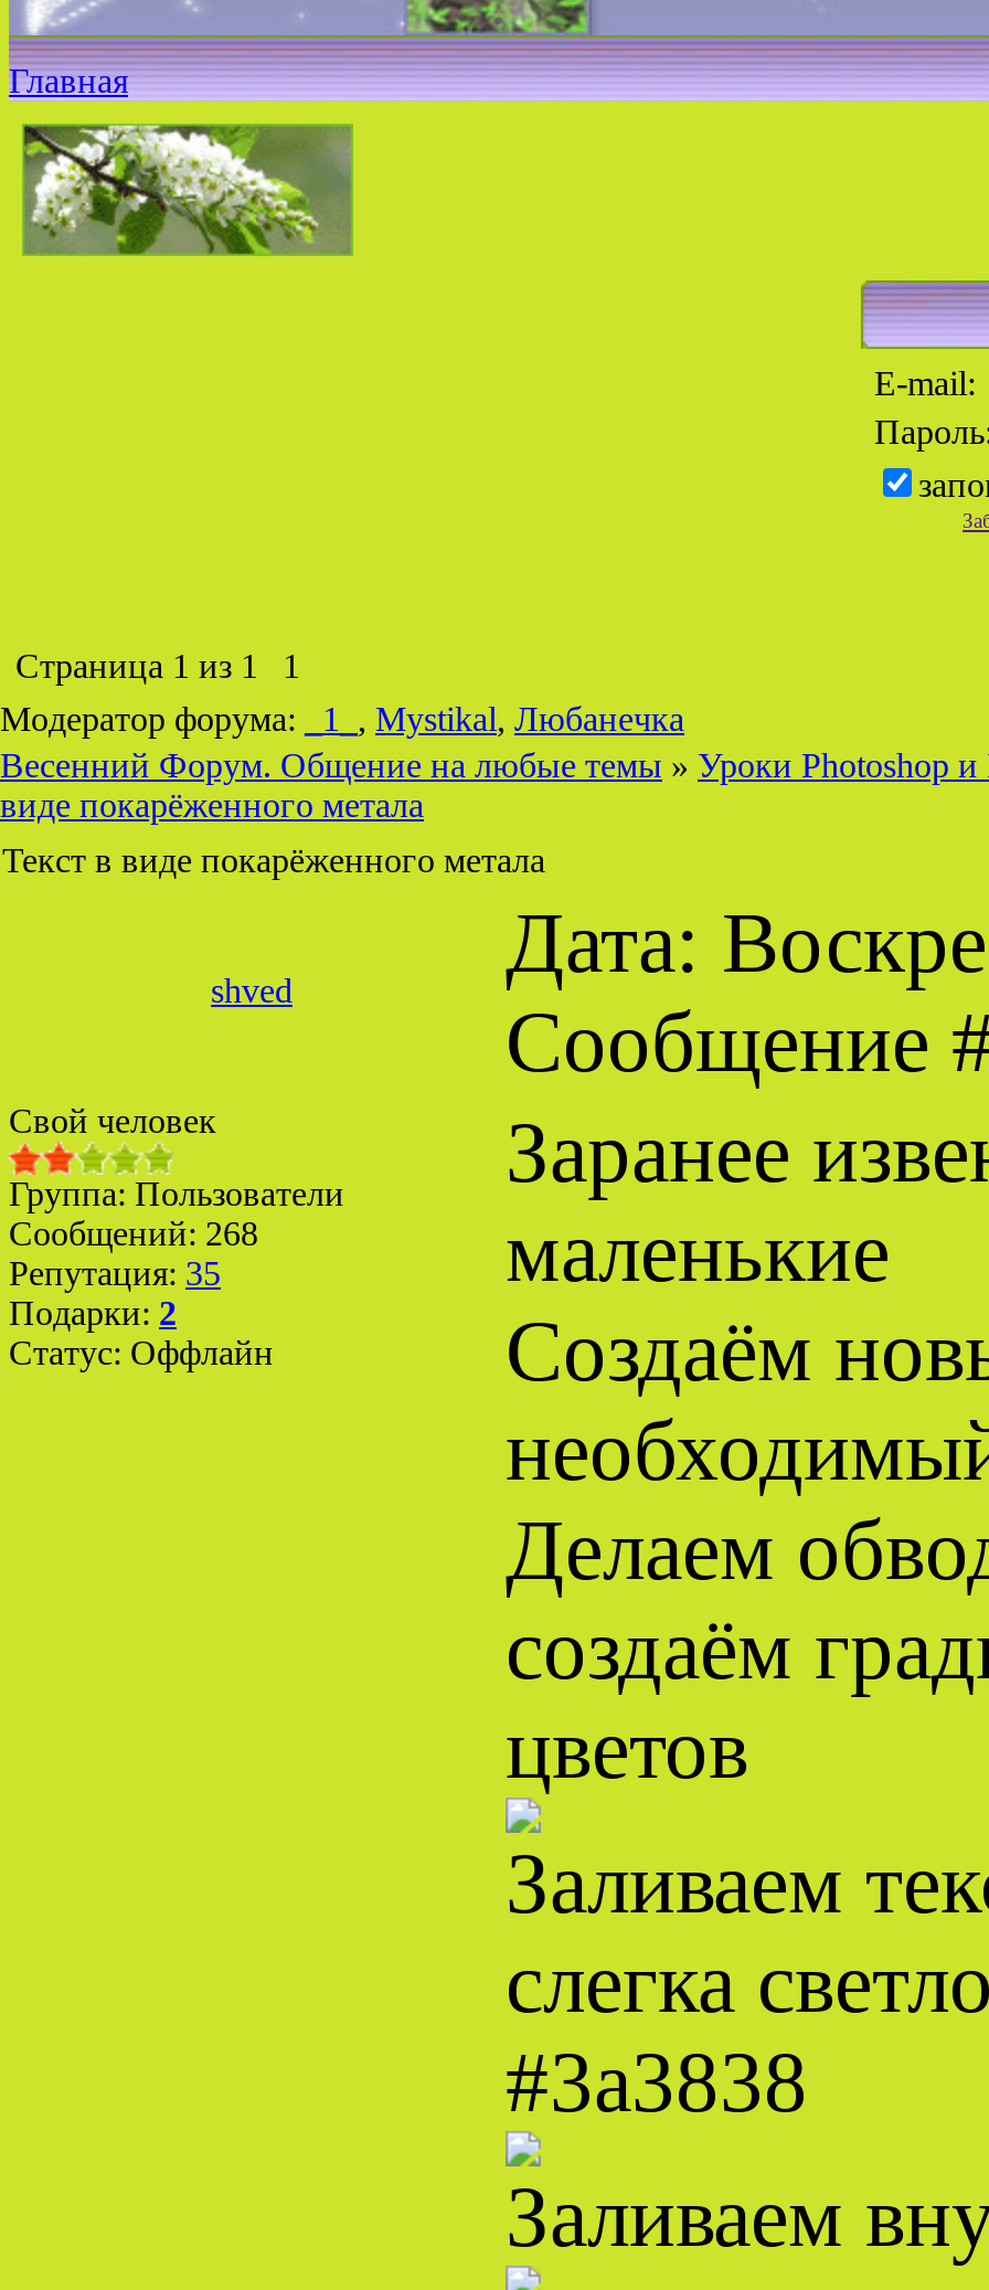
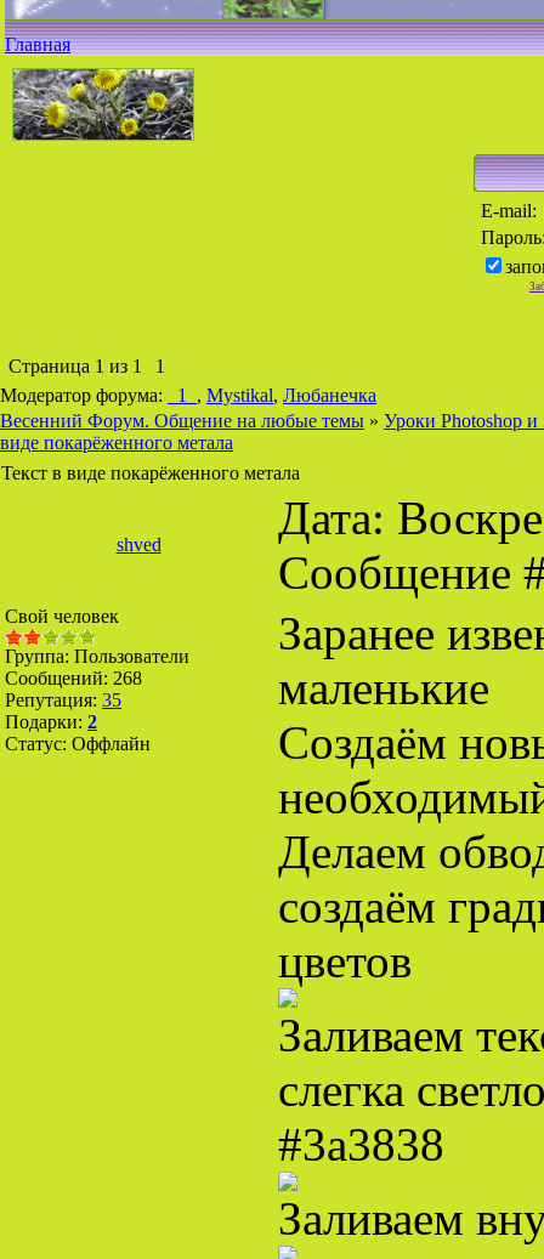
- [image]
+ [image]
